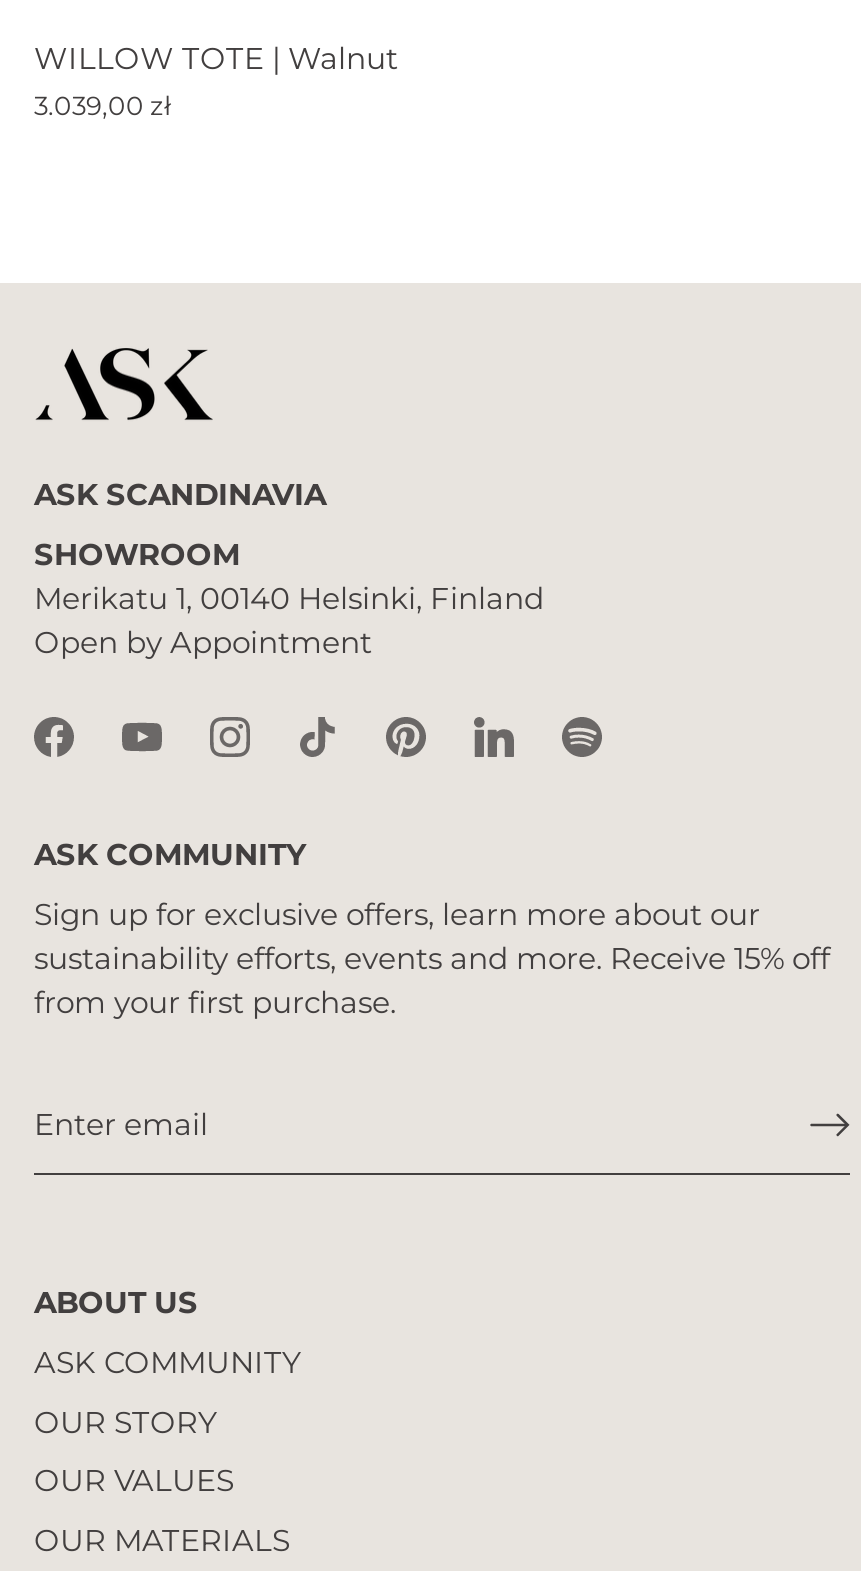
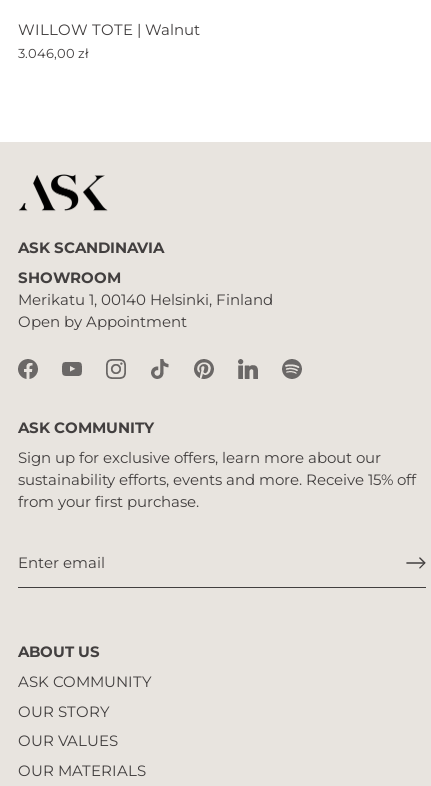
- 3.039,00 zł
+ 3.046,00 zł
